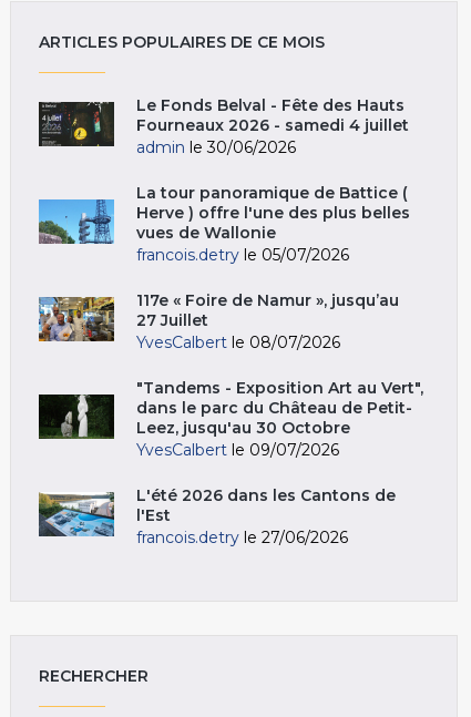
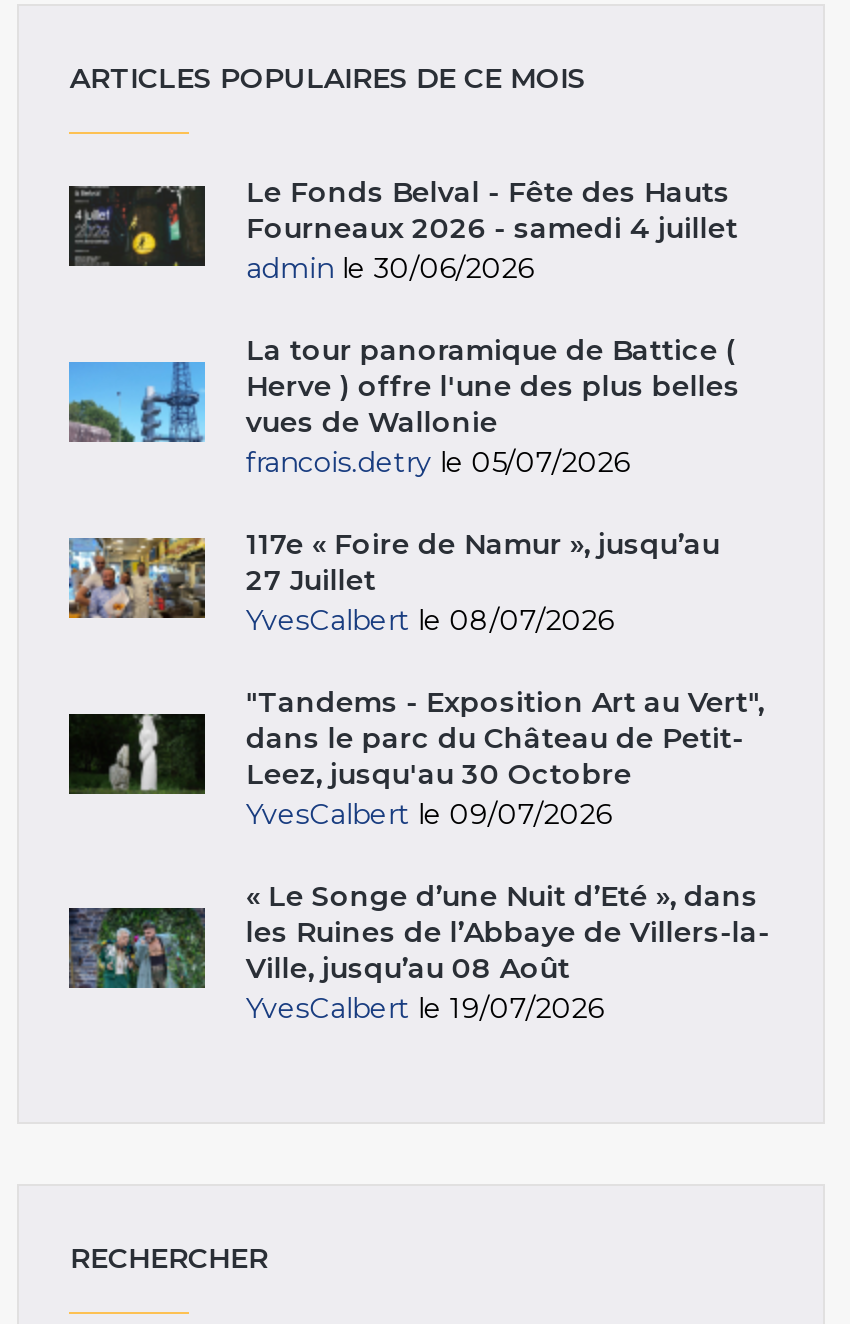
- [image]
- L'été 2026 dans les Cantons de
- l'Est
- francois.detry le 27/06/2026
+ [image]
+ « Le Songe d’une Nuit d’Eté », dans
+ les Ruines de l’Abbaye de Villers-la-
+ Ville, jusqu’au 08 Août
+ YvesCalbert le 19/07/2026
